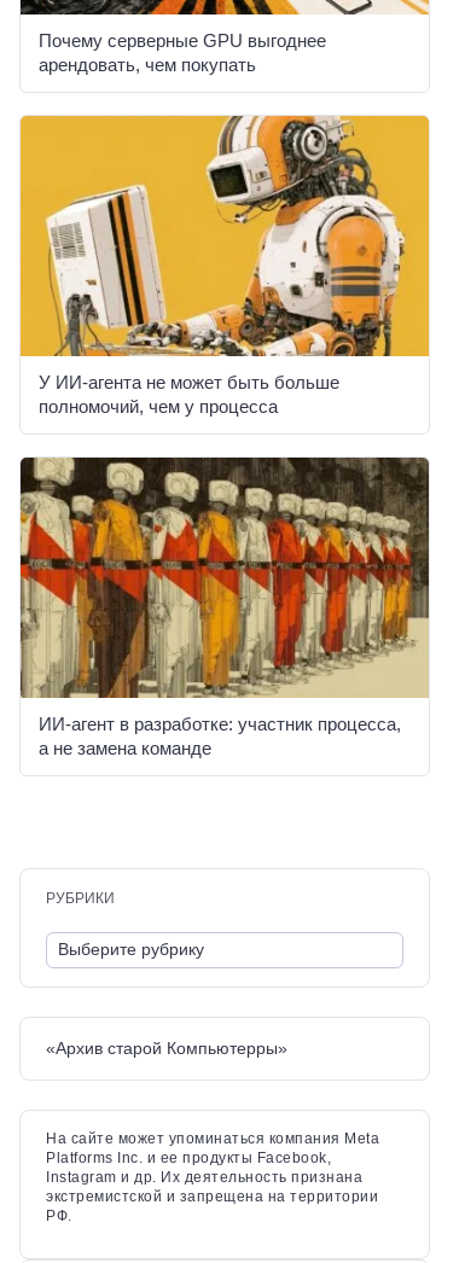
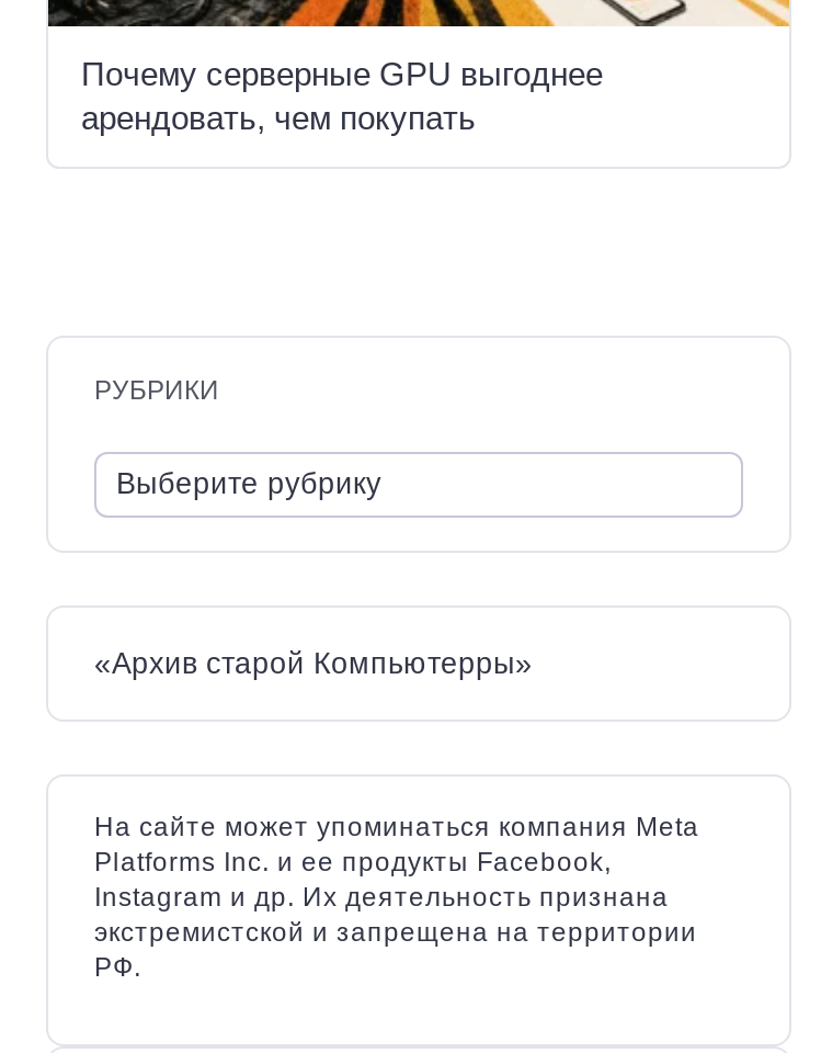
- [image]
- У ИИ-агента не может быть больше
- полномочий, чем у процесса

- [image]
- ИИ-агент в разработке: участник процесса,
- а не замена команде
